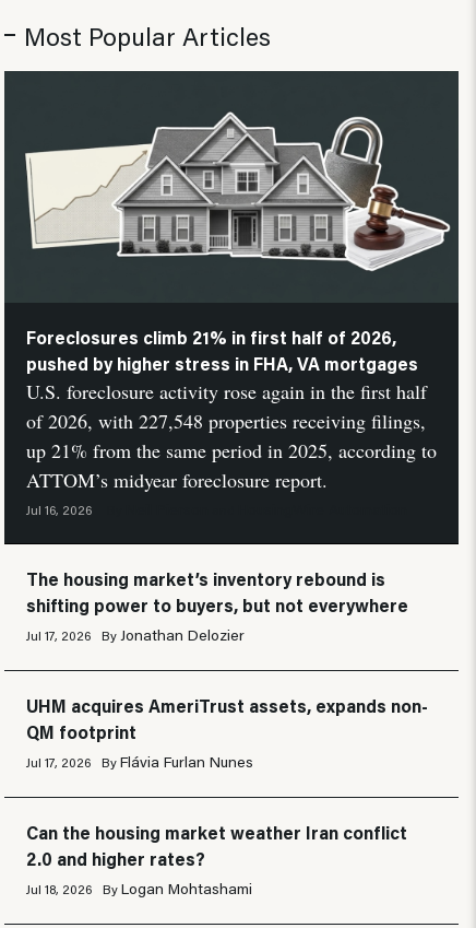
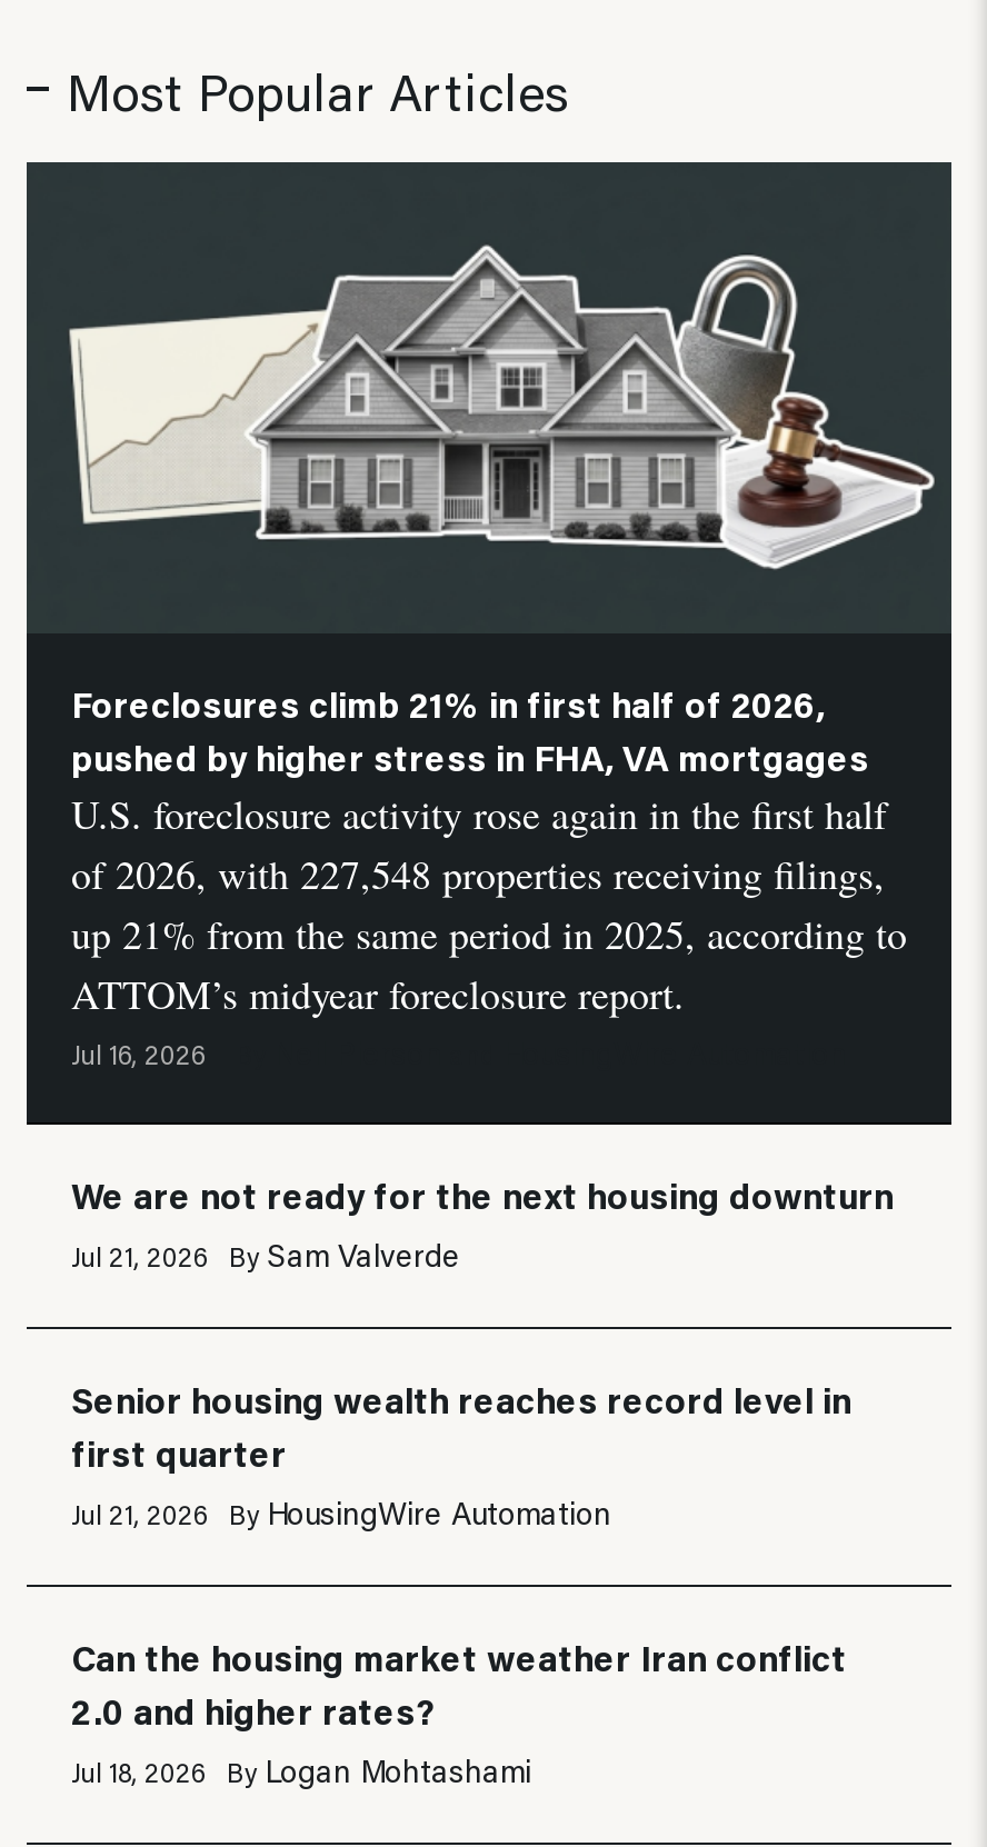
- The housing market’s inventory rebound is
- shifting power to buyers, but not everywhere
- Jul 17, 2026
- By Jonathan Delozier
+ We are not ready for the next housing downturn
+ Jul 21, 2026
+ By Sam Valverde

- UHM acquires AmeriTrust assets, expands non-
- QM footprint
- Jul 17, 2026
- By Flávia Furlan Nunes
+ Senior housing wealth reaches record level in
+ first quarter
+ Jul 21, 2026
+ By HousingWire Automation
